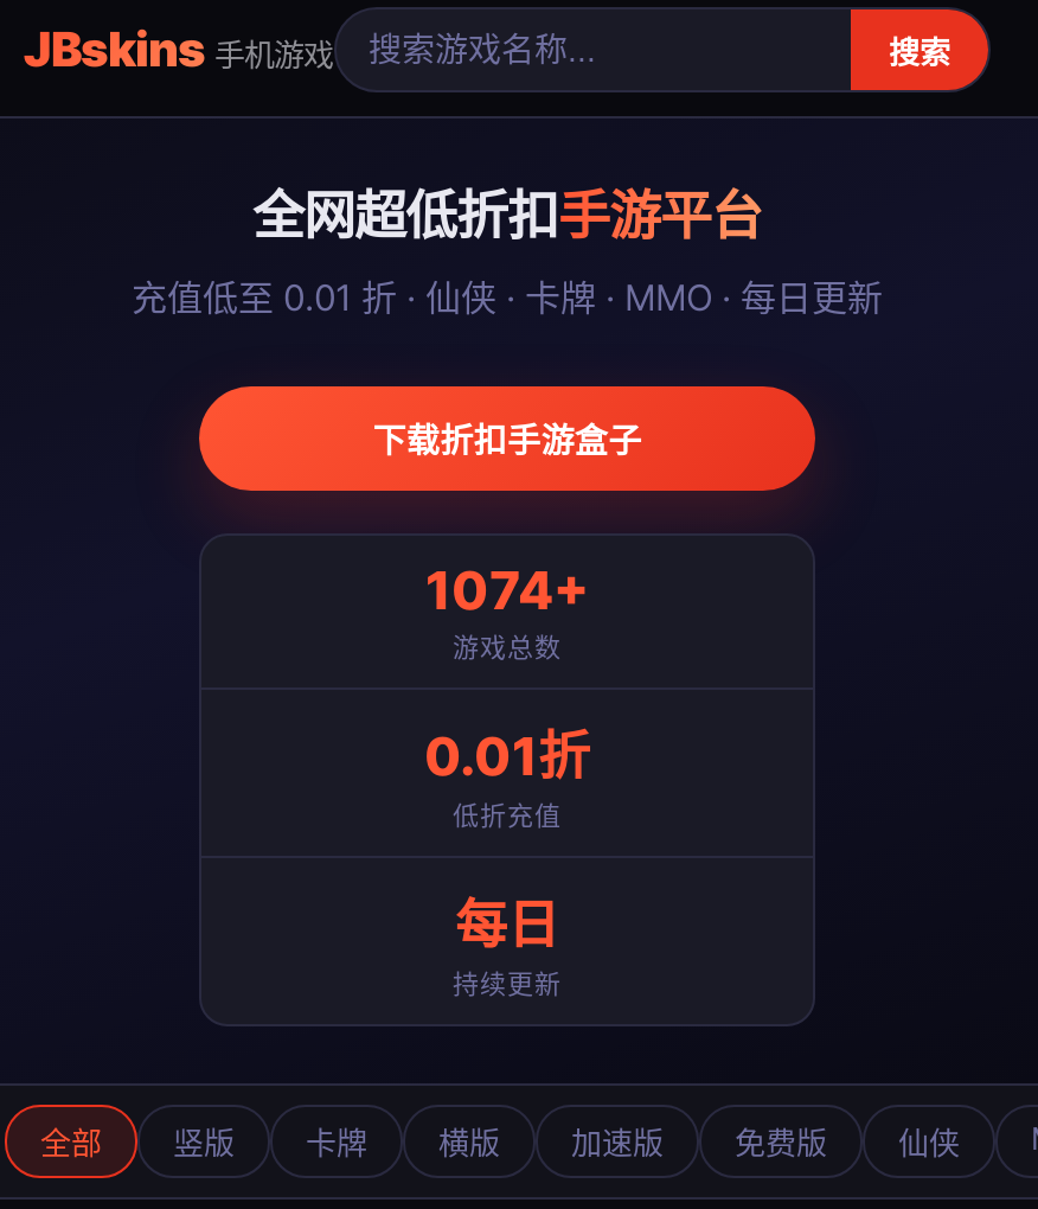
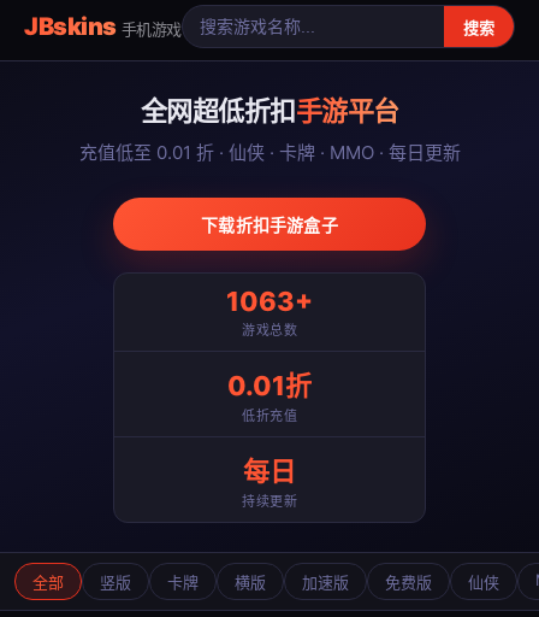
- 1074+
+ 1063+
